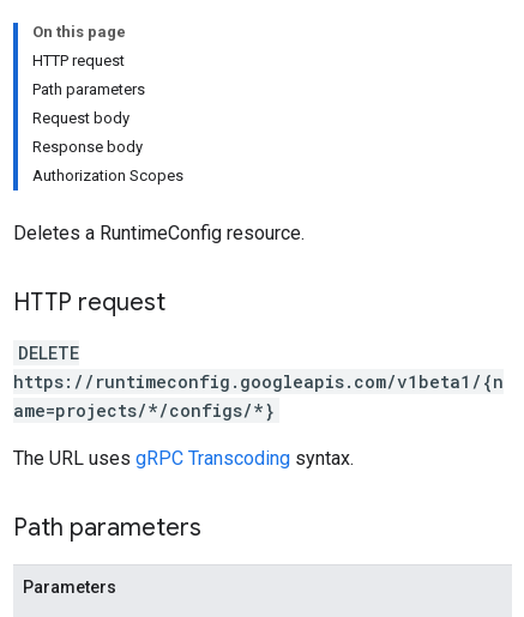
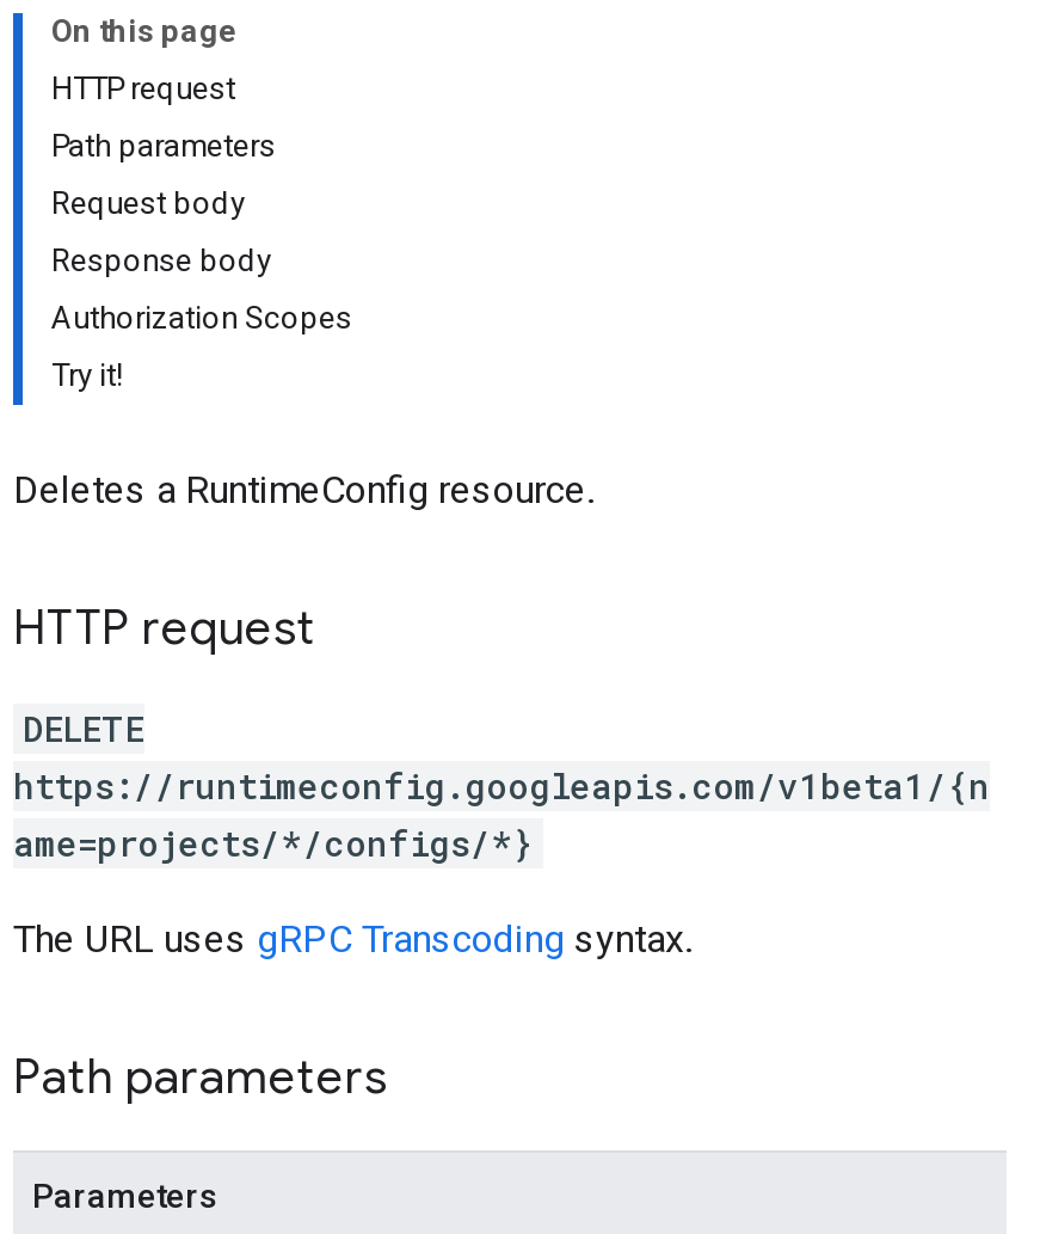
+ Try it!
